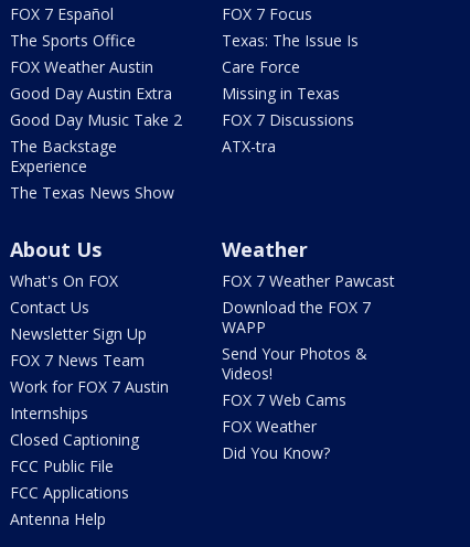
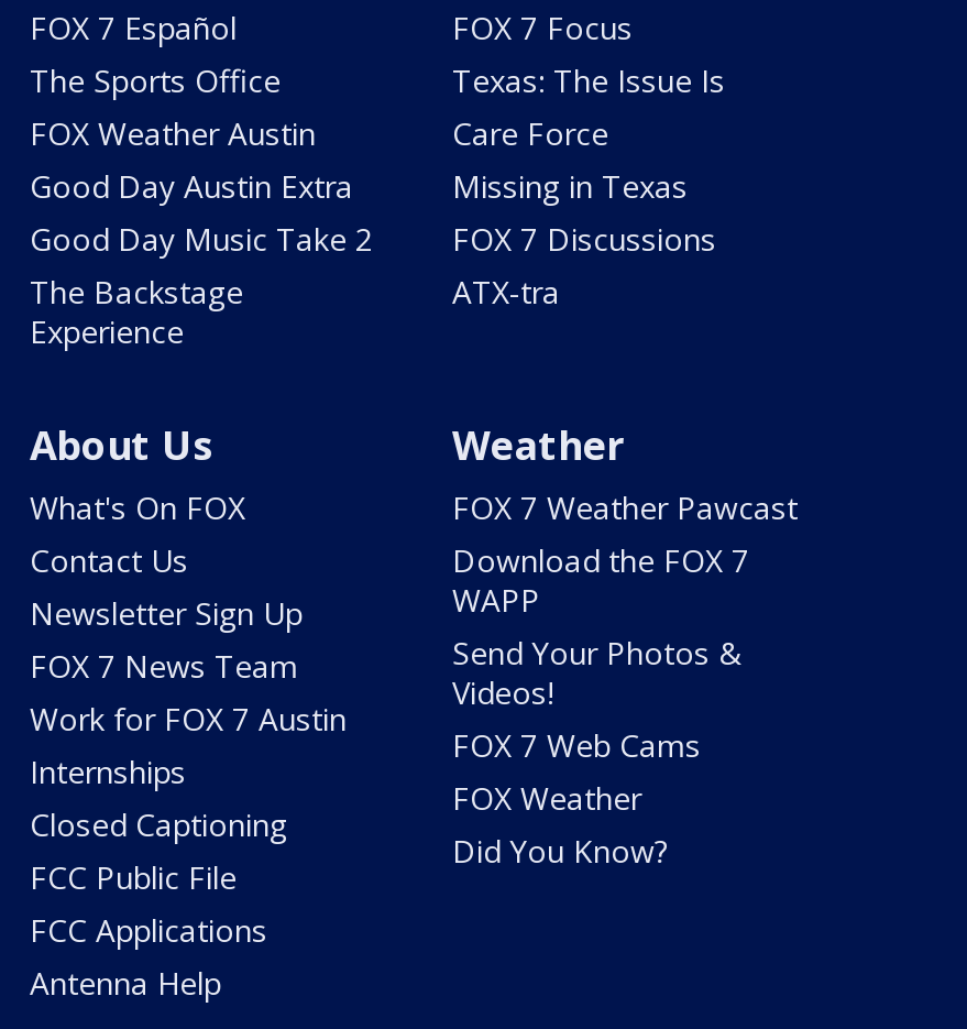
- The Texas News Show
